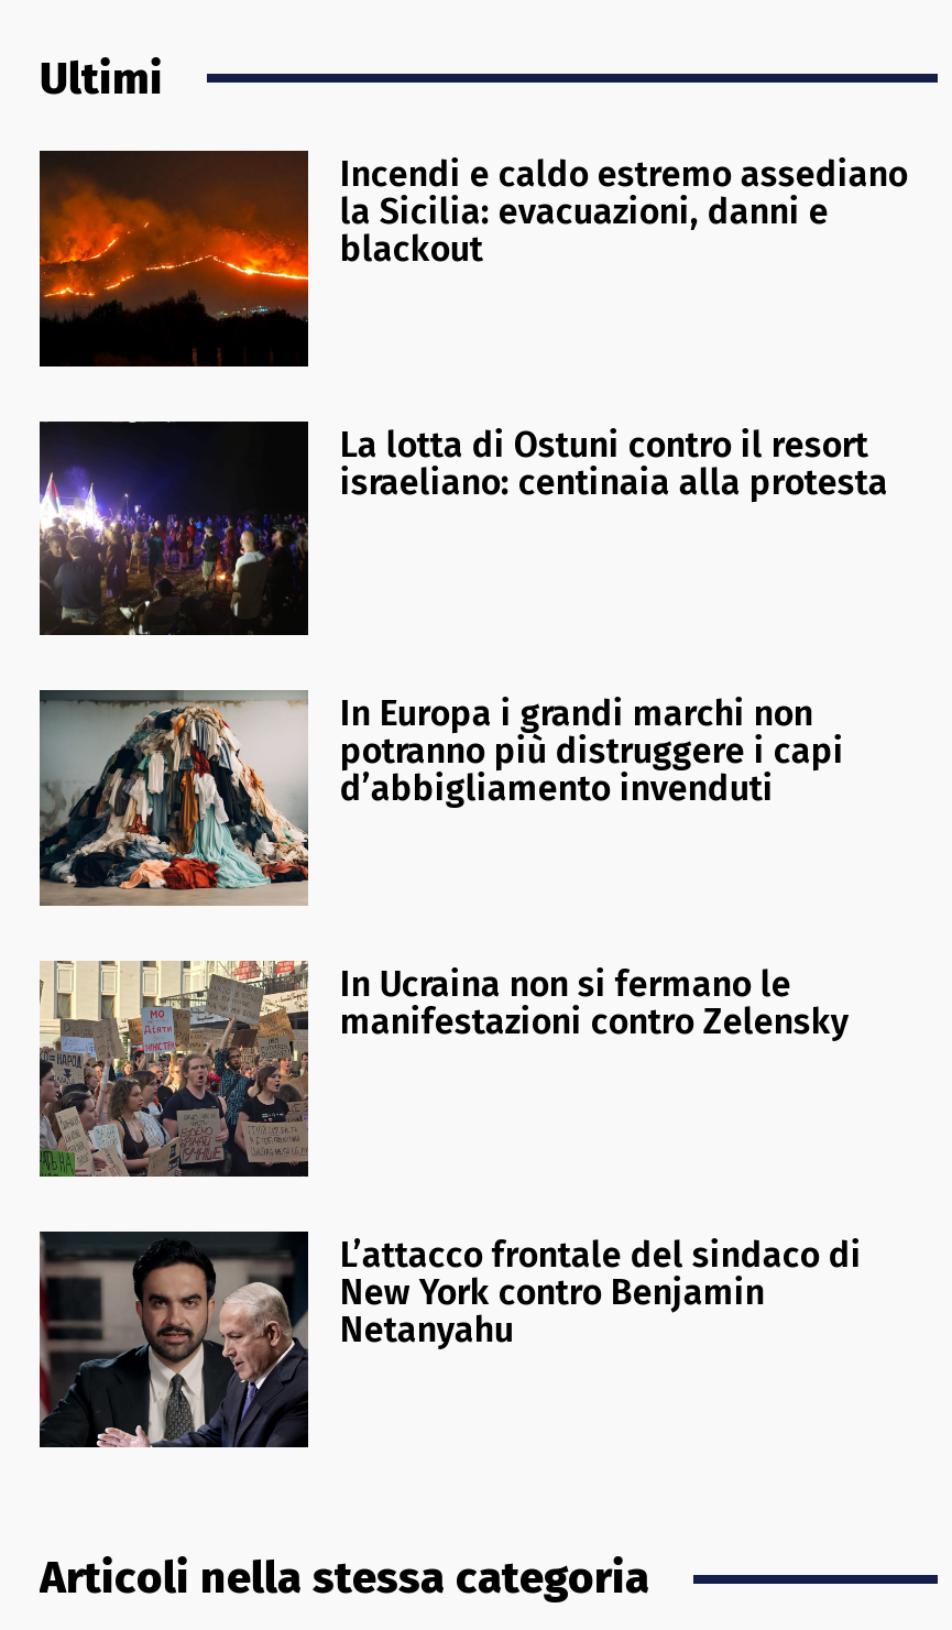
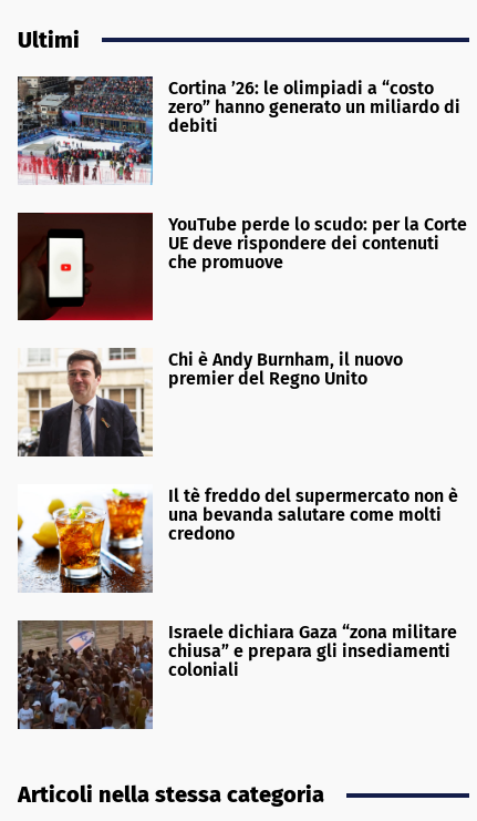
- [image]
- Incendi e caldo estremo assediano
- la Sicilia: evacuazioni, danni e
- blackout
+ [image]
+ Cortina ’26: le olimpiadi a “costo
+ zero” hanno generato un miliardo di
+ debiti

- [image]
- La lotta di Ostuni contro il resort
- israeliano: centinaia alla protesta
+ [image]
+ YouTube perde lo scudo: per la Corte
+ UE deve rispondere dei contenuti
+ che promuove

- [image]
- In Europa i grandi marchi non
- potranno più distruggere i capi
- d’abbigliamento invenduti
+ [image]
+ Chi è Andy Burnham, il nuovo
+ premier del Regno Unito

- [image]
- In Ucraina non si fermano le
- manifestazioni contro Zelensky
+ [image]
+ Il tè freddo del supermercato non è
+ una bevanda salutare come molti
+ credono

- [image]
- L’attacco frontale del sindaco di
- New York contro Benjamin
- Netanyahu
+ [image]
+ Israele dichiara Gaza “zona militare
+ chiusa” e prepara gli insediamenti
+ coloniali
